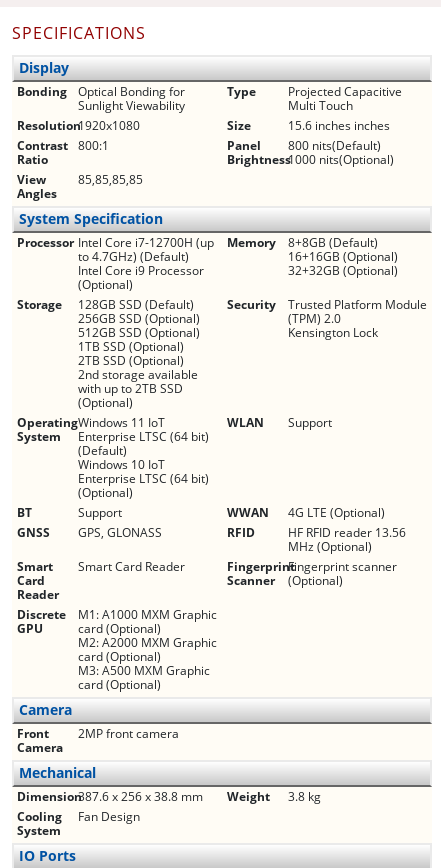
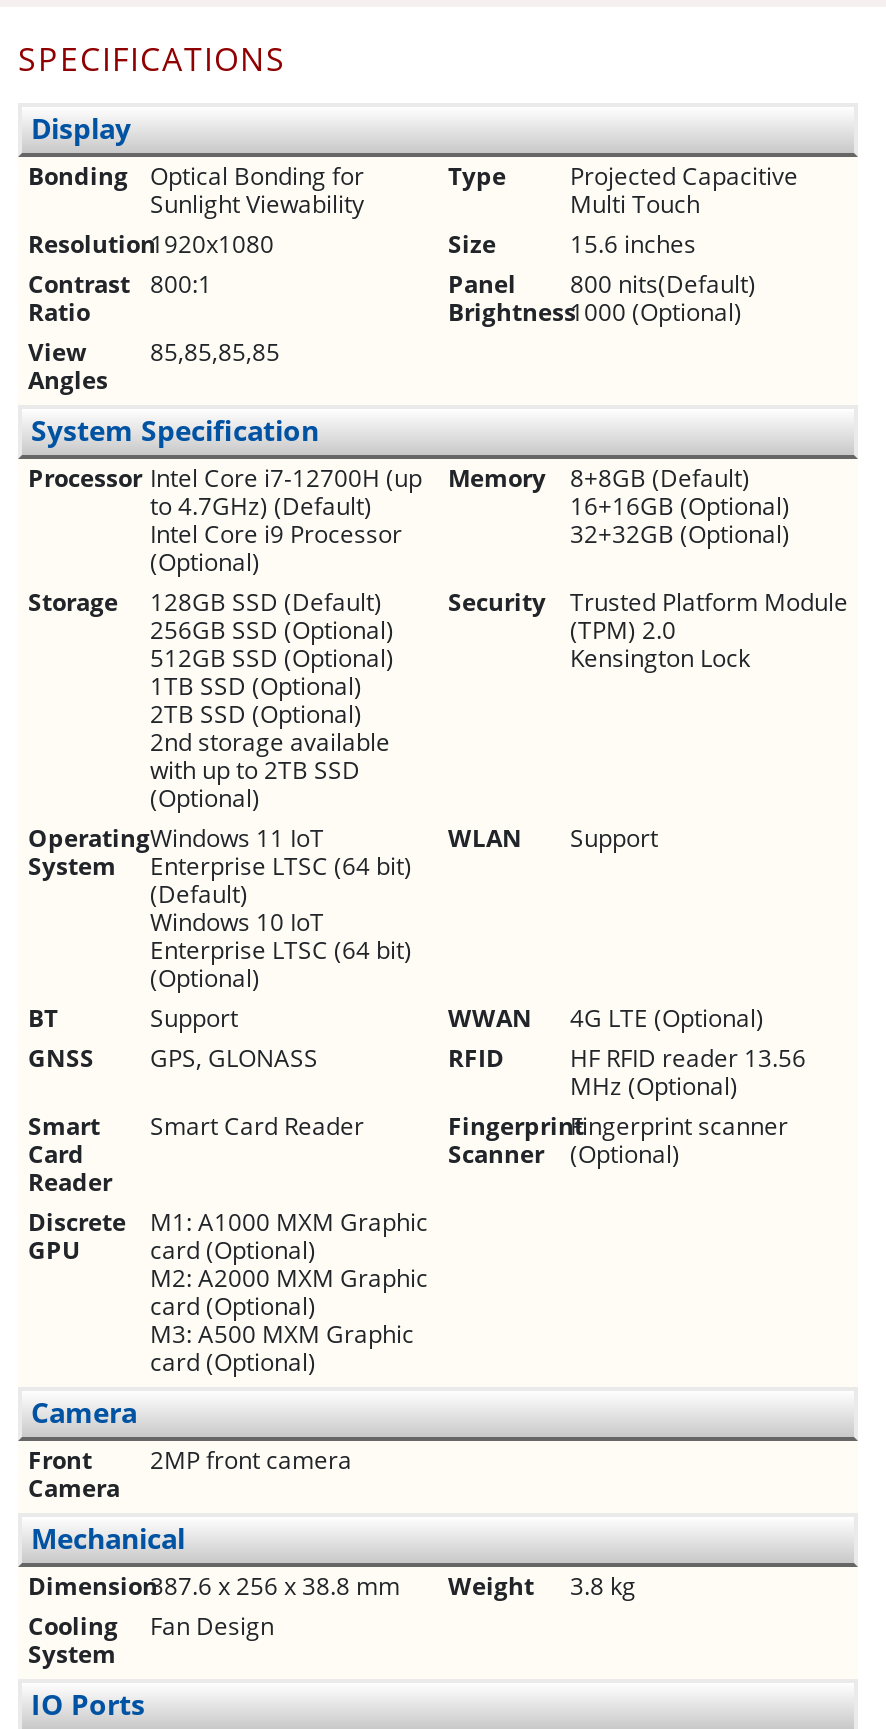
- 15.6 inches inches
+ 15.6 inches

- 1000 nits(Optional)
+ 1000 (Optional)
